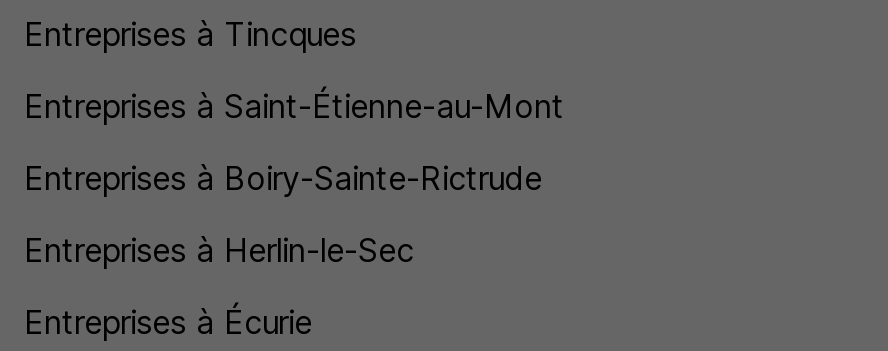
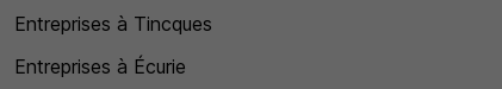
- Entreprises à Saint-Étienne-au-Mont
- Entreprises à Boiry-Sainte-Rictrude
- Entreprises à Herlin-le-Sec
